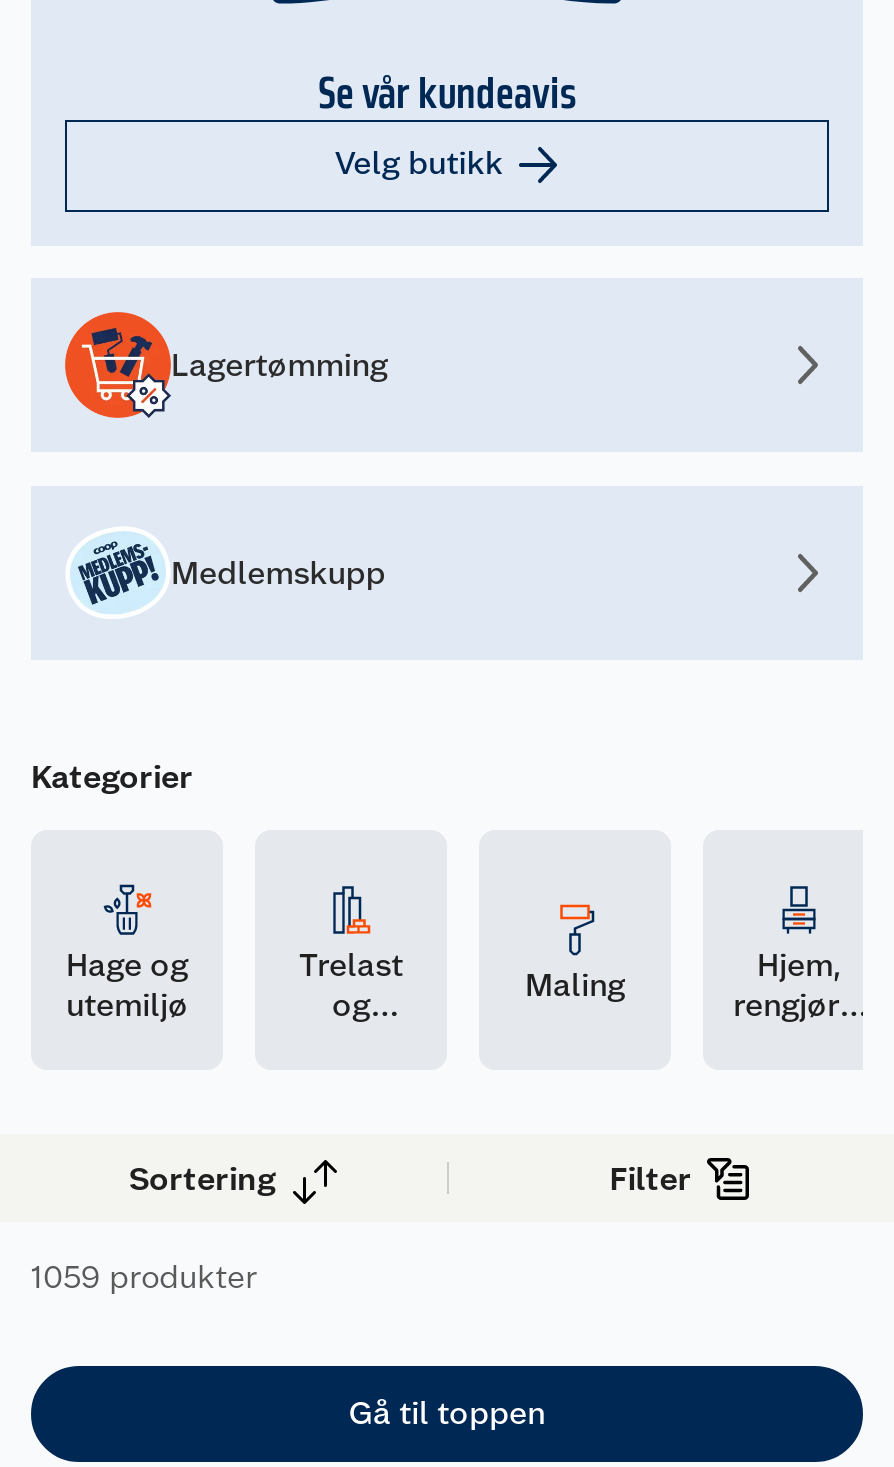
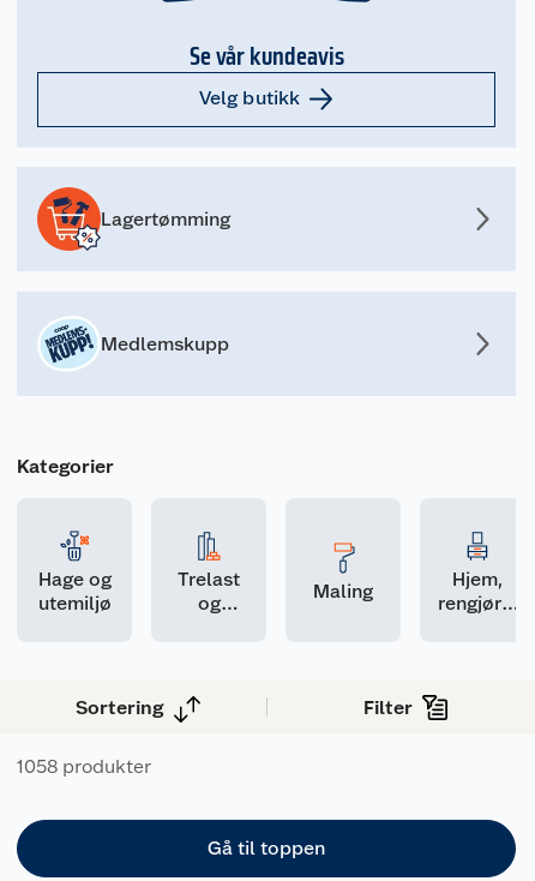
- 1059 produkter
+ 1058 produkter
